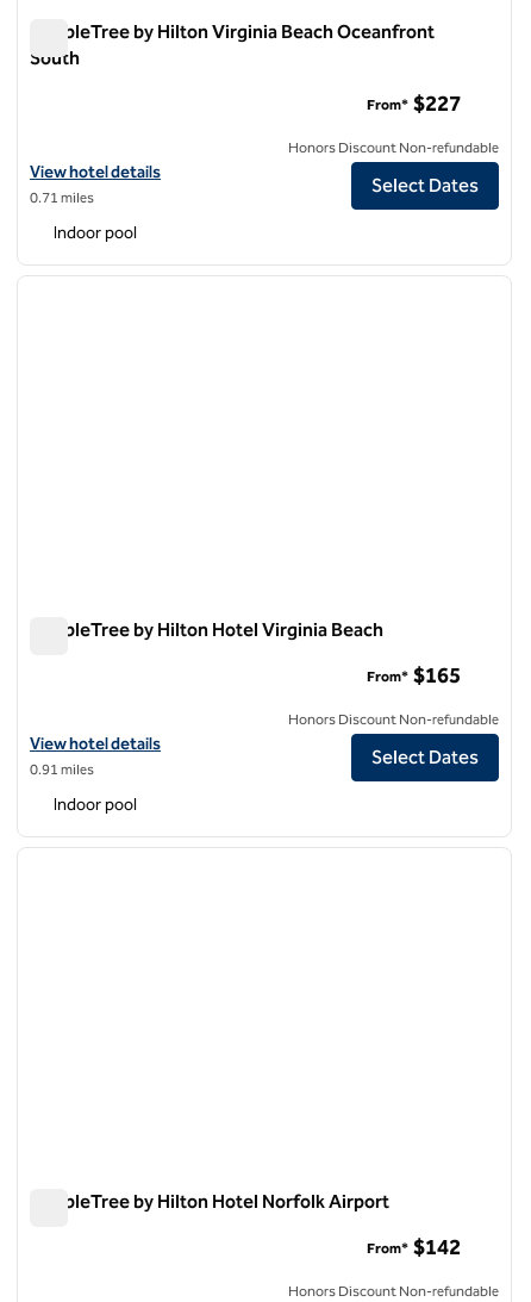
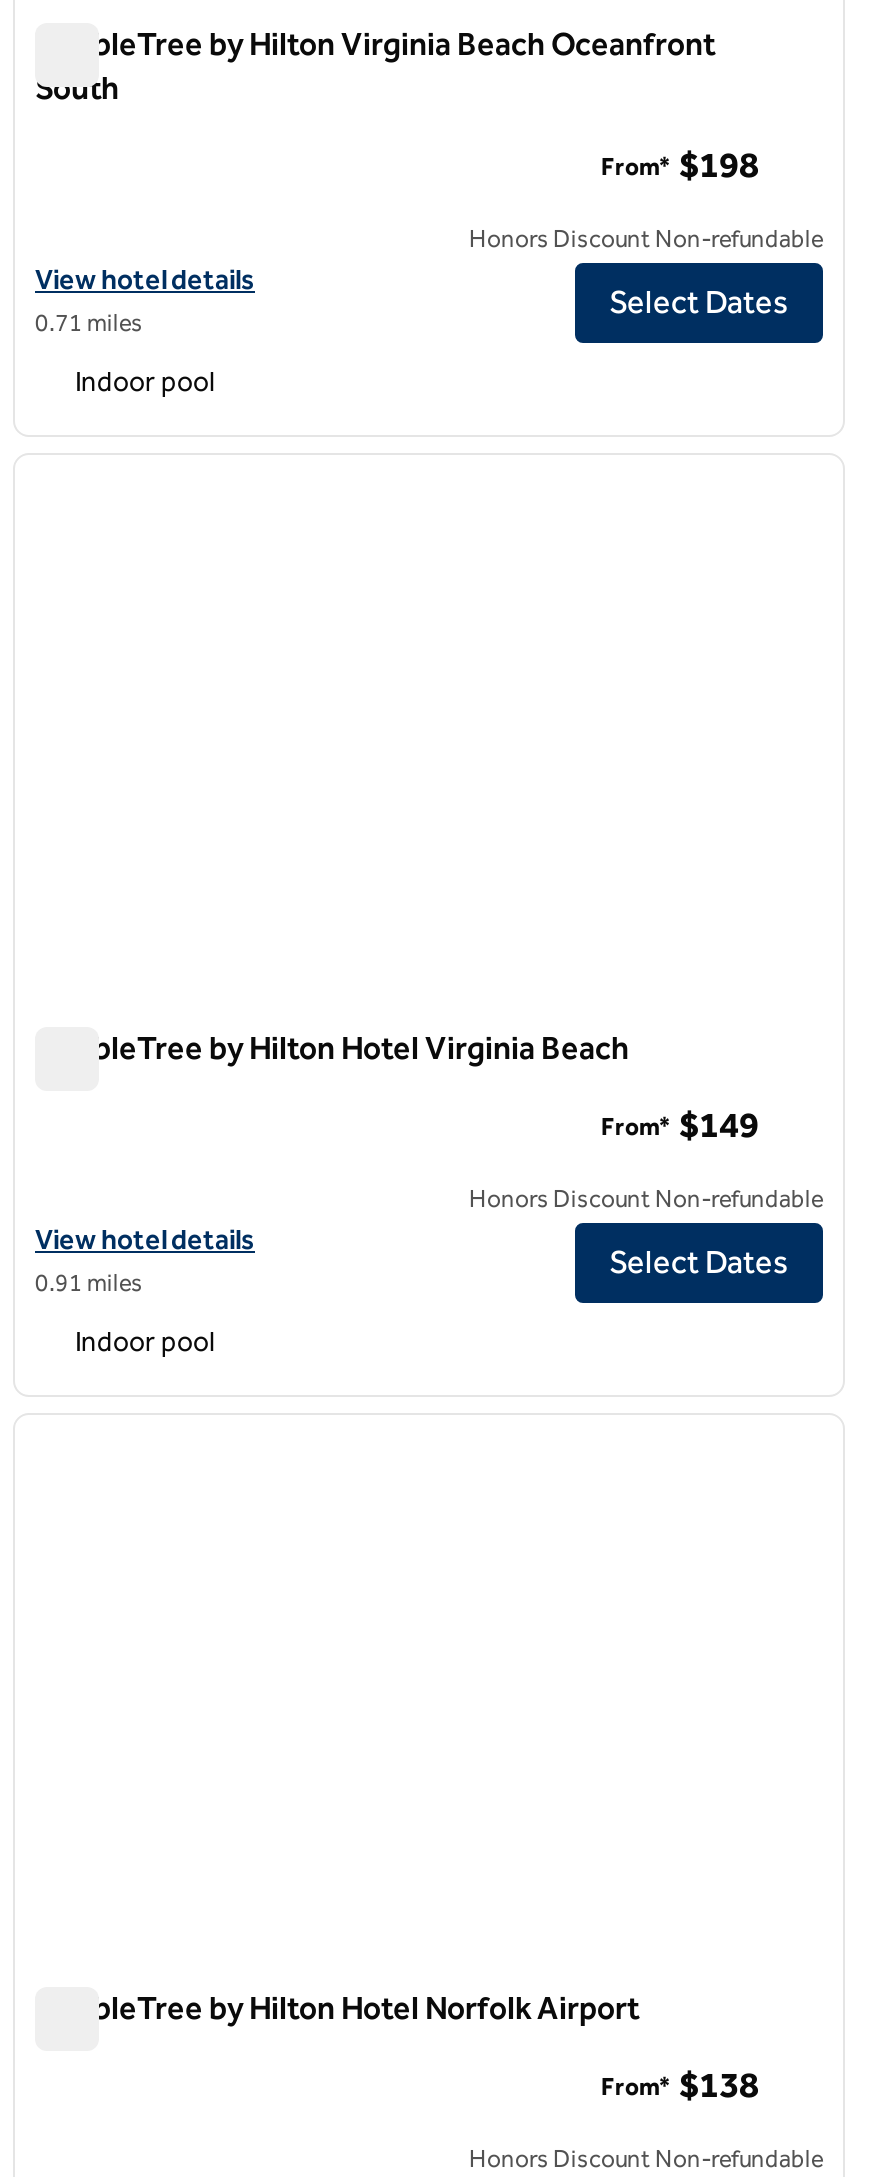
- From* $227
+ From* $198

- From* $165
+ From* $149

- From* $142
+ From* $138
